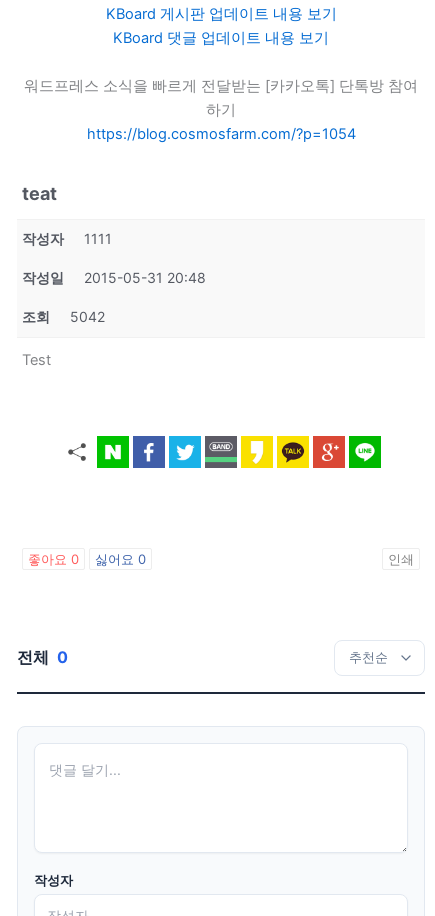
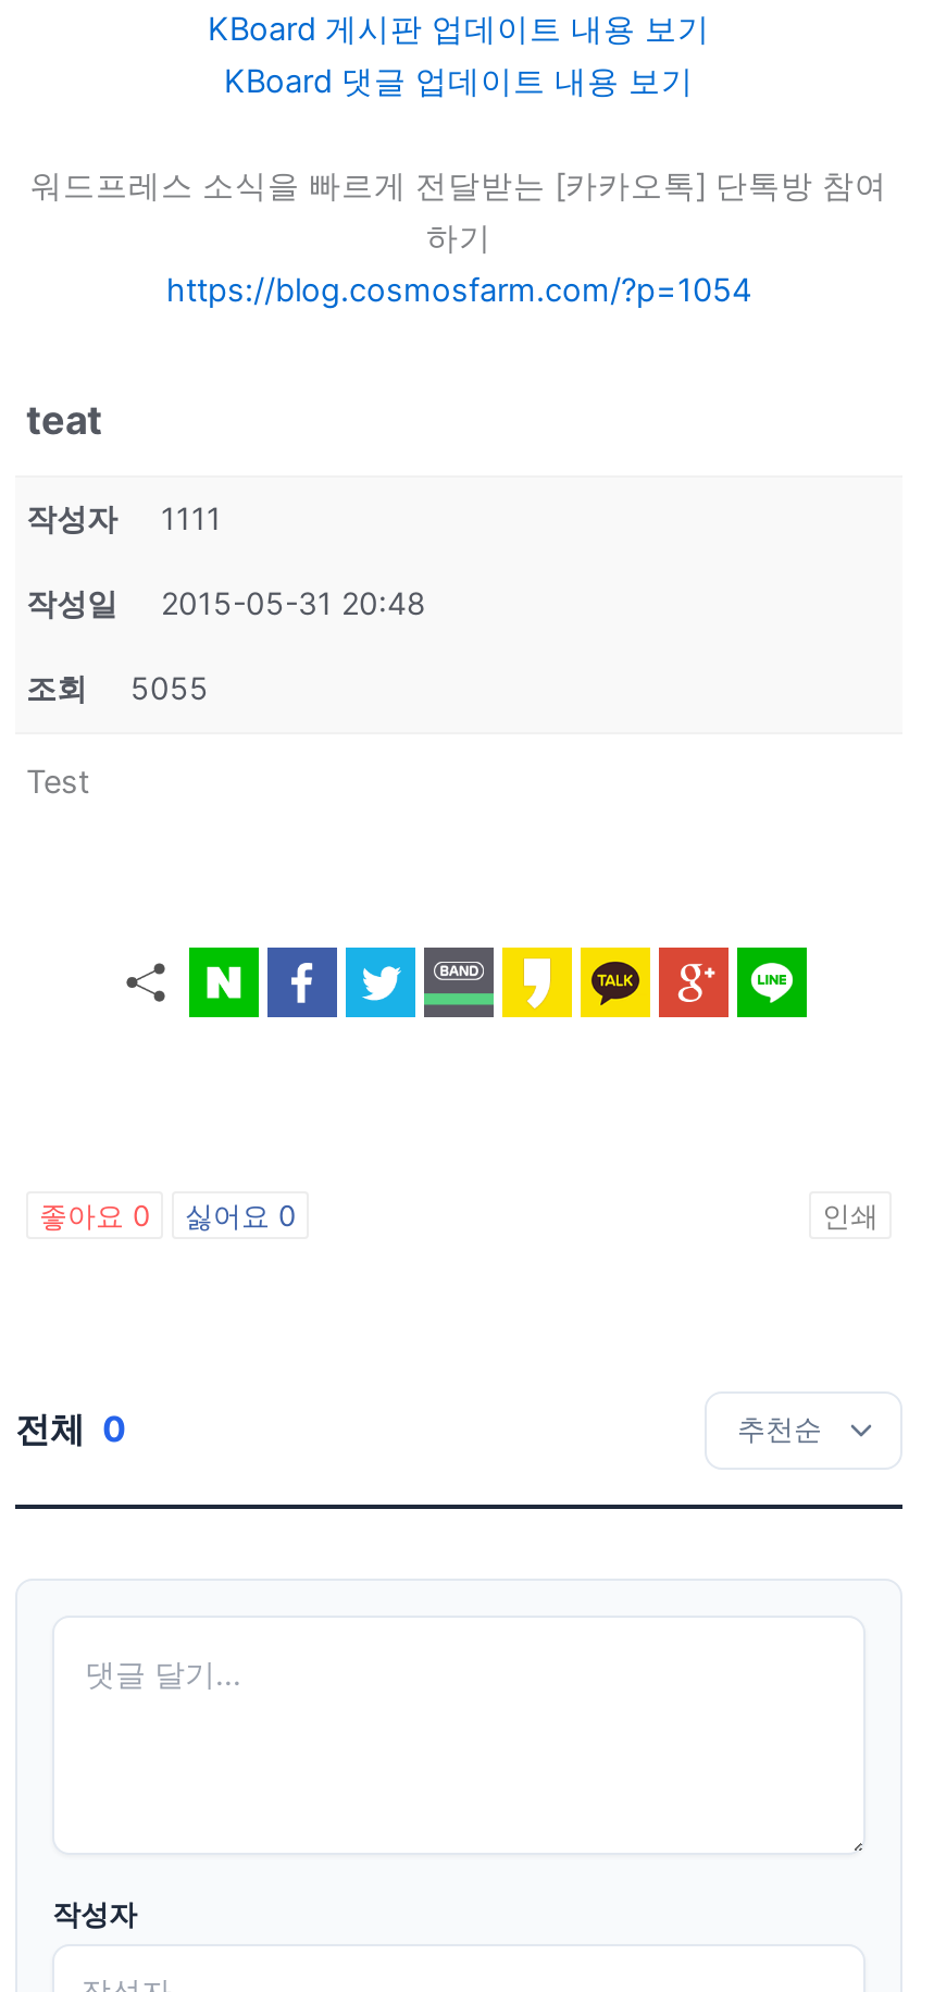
- 조회 5042
+ 조회 5055
